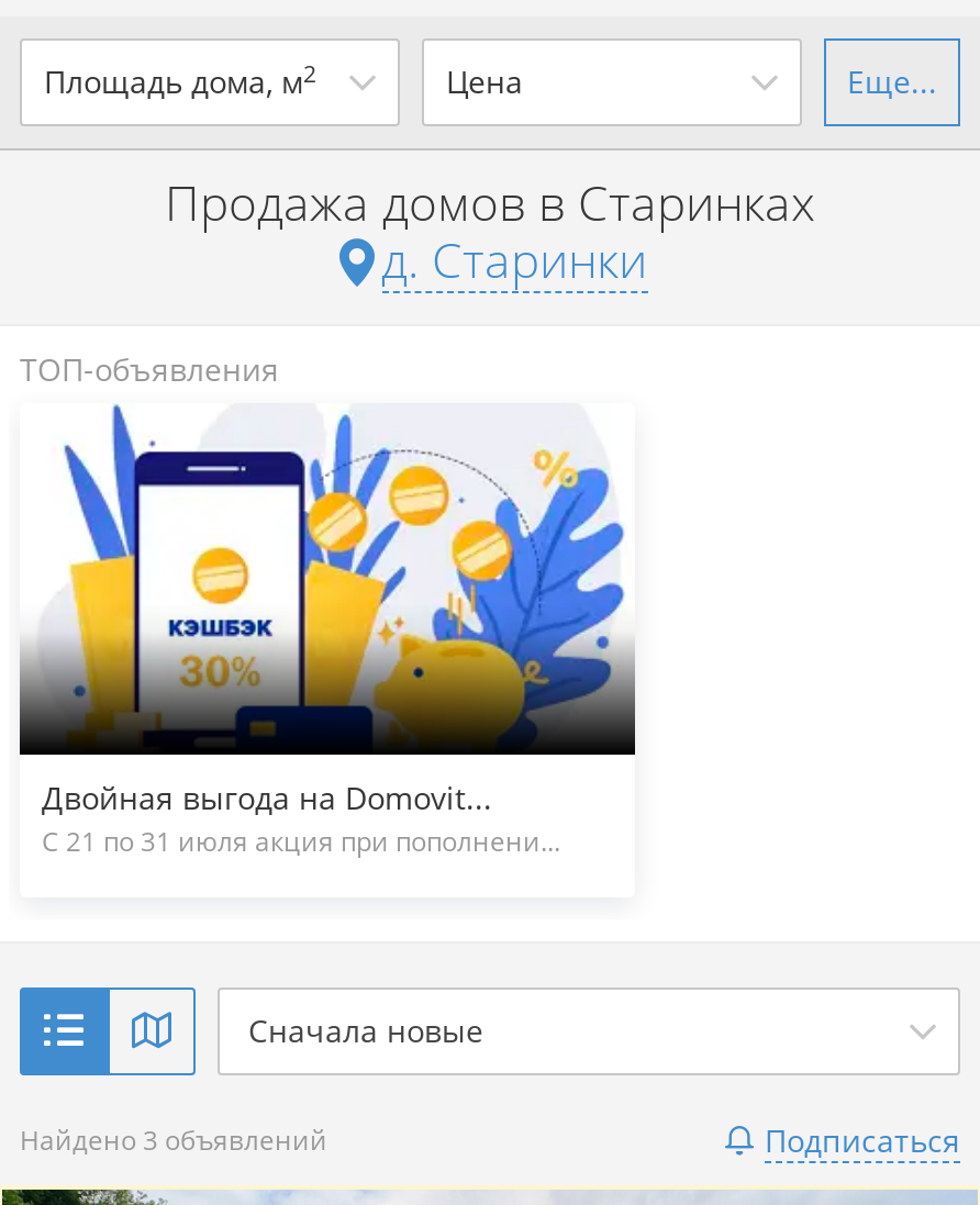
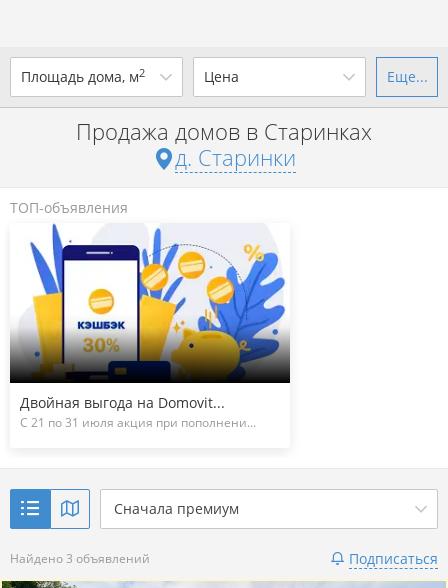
- Сначала новые
+ Сначала премиум
